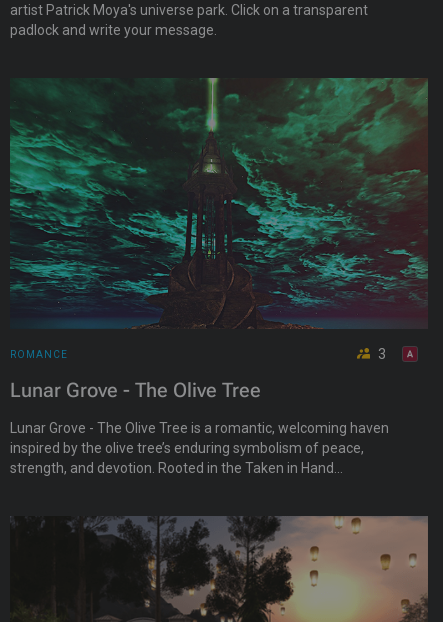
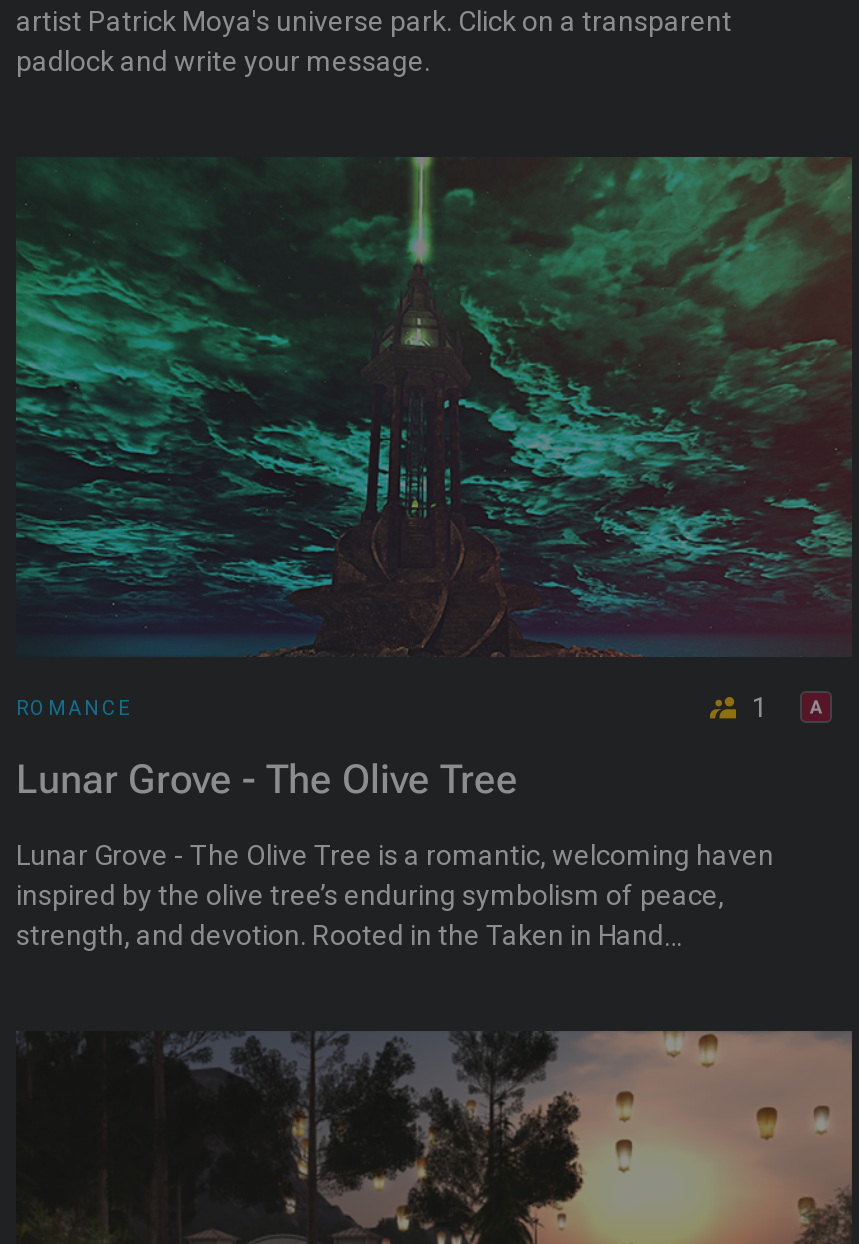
- 3
+ 1
